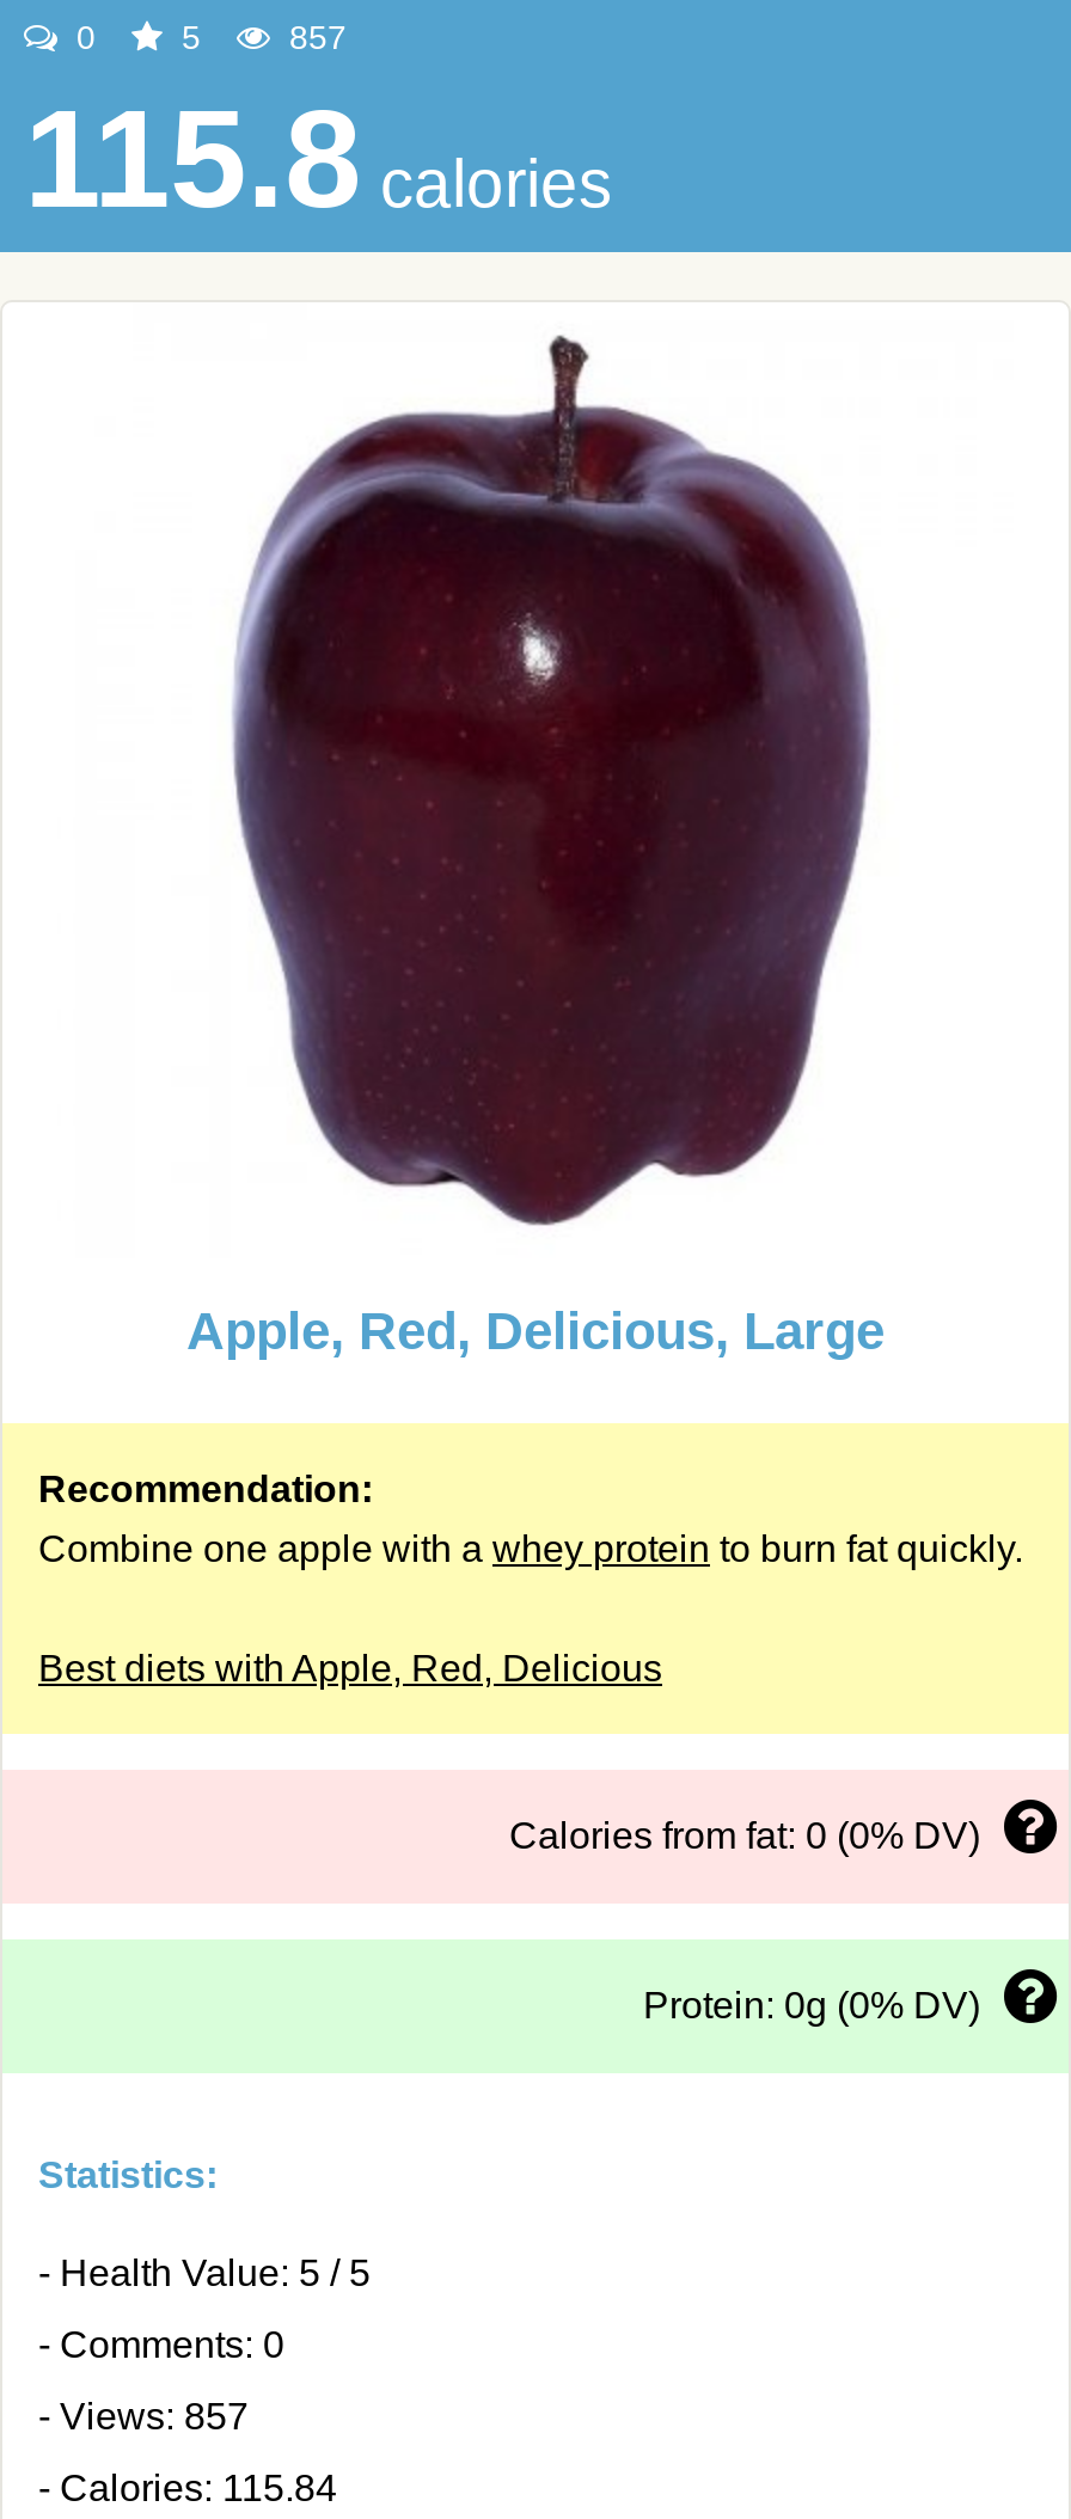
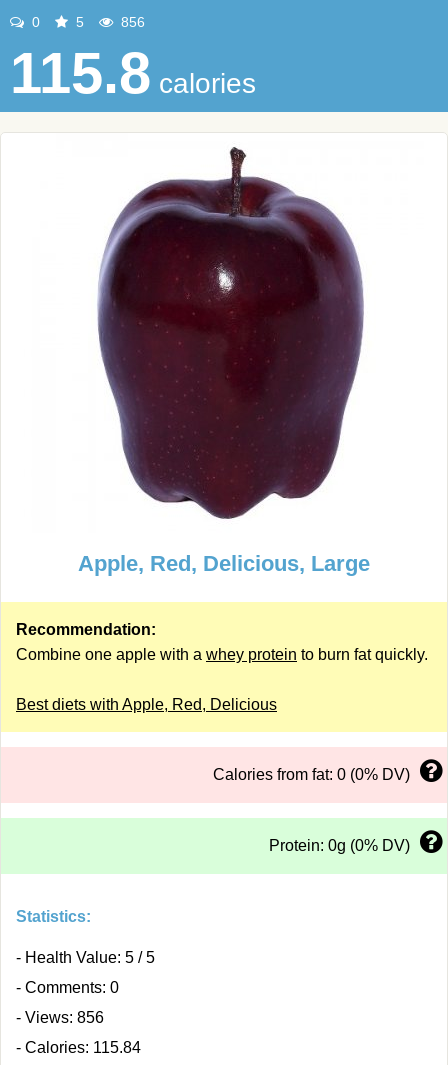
- 857
+ 856

- - Views: 857
+ - Views: 856
